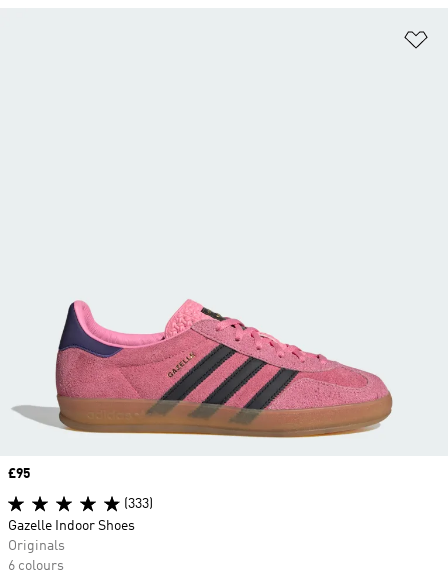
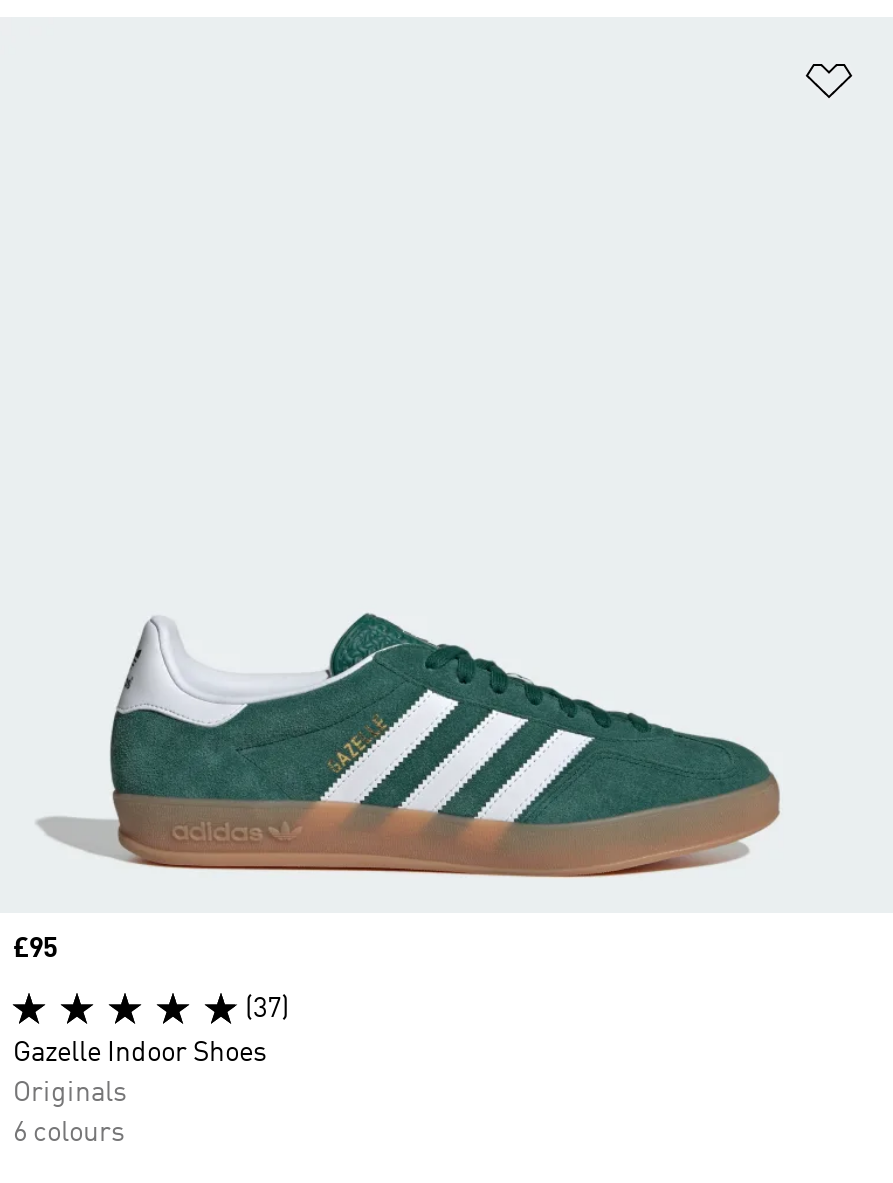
- [image]
+ [image]

- (333)
+ (37)
